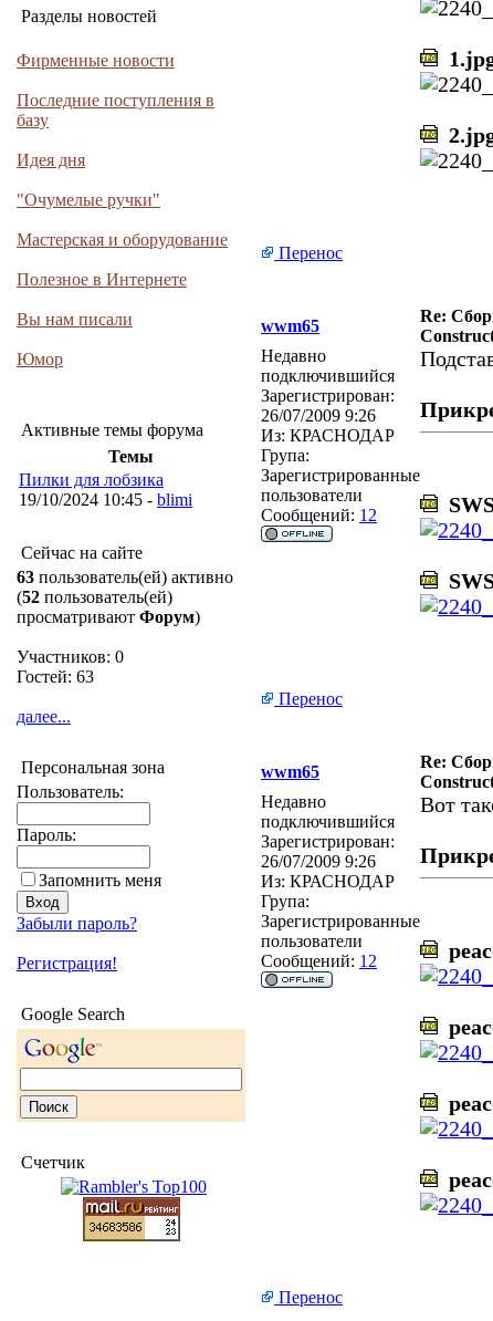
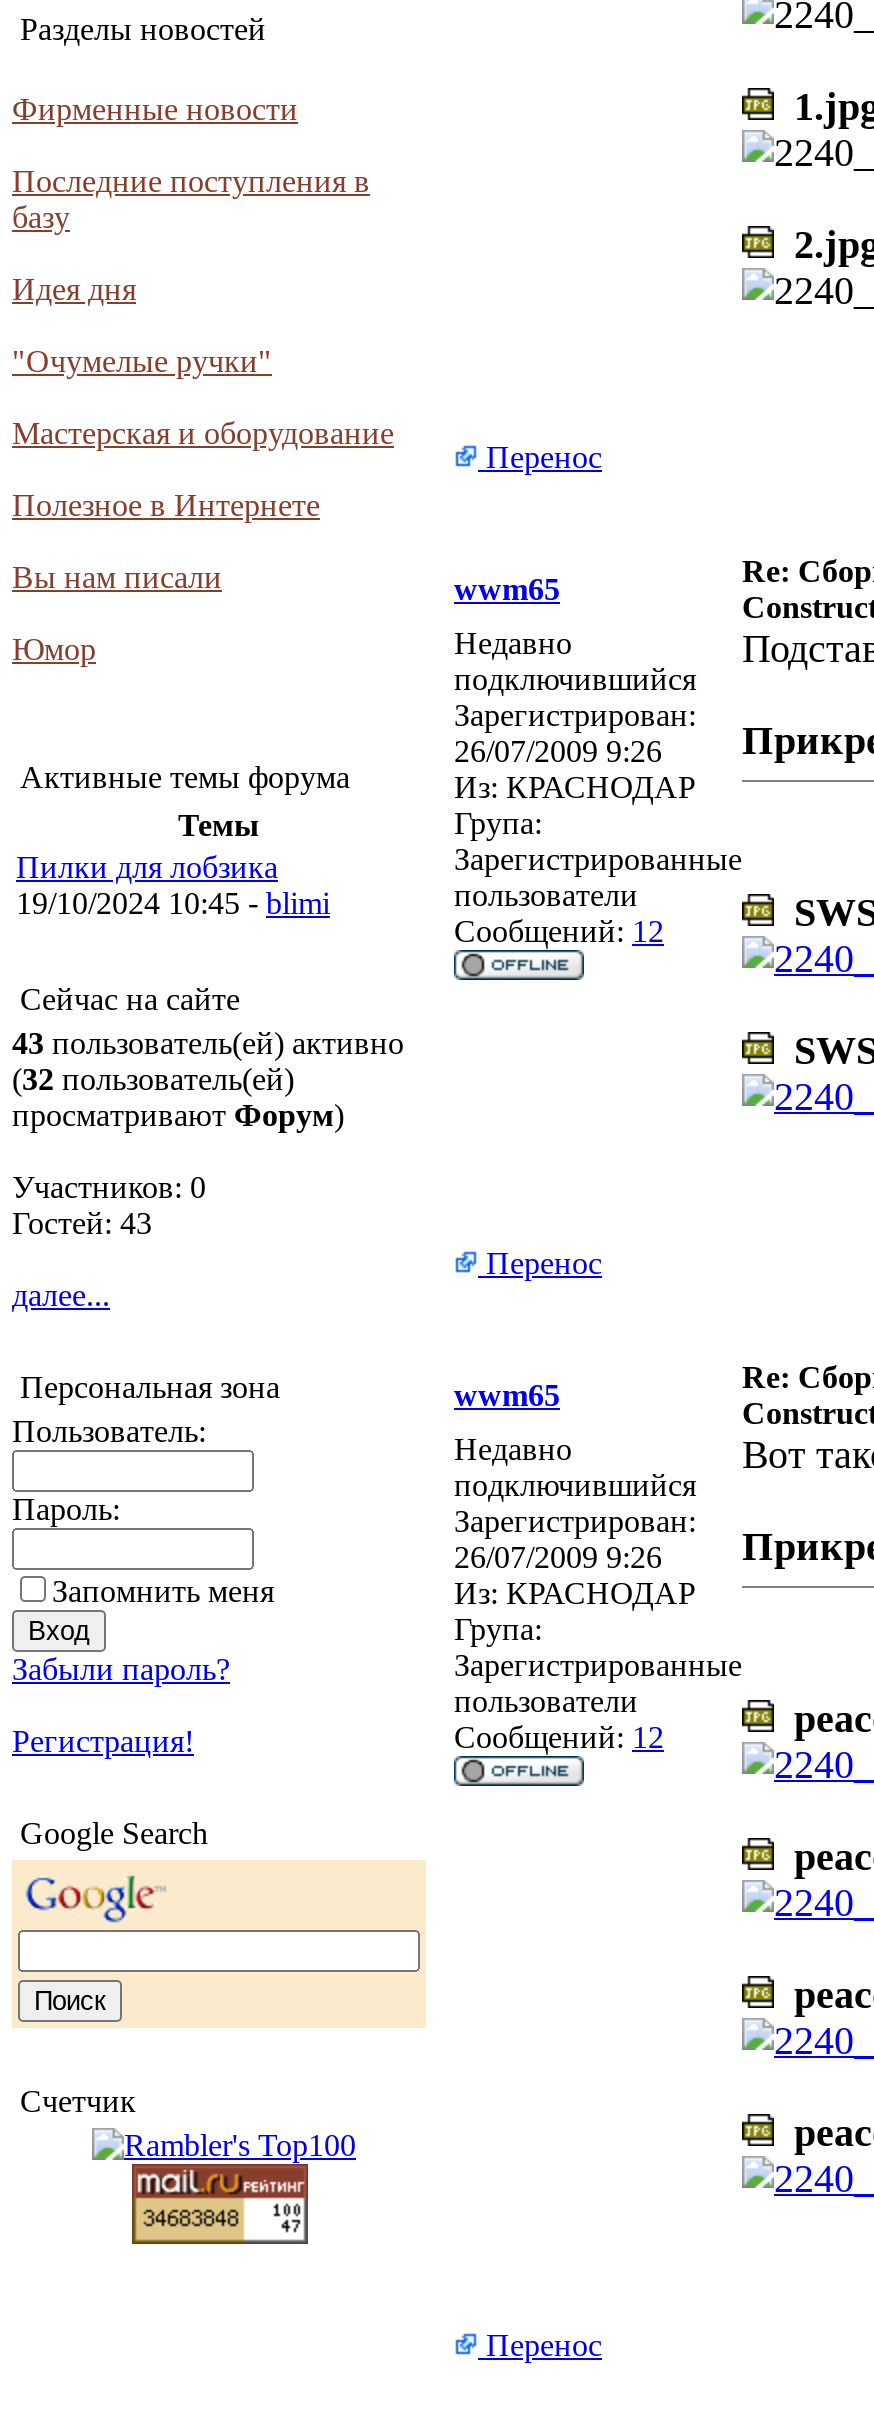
- 63 пользователь(ей) активно
+ 43 пользователь(ей) активно

- (52 пользователь(ей)
+ (32 пользователь(ей)

- Гостей: 63
+ Гостей: 43
